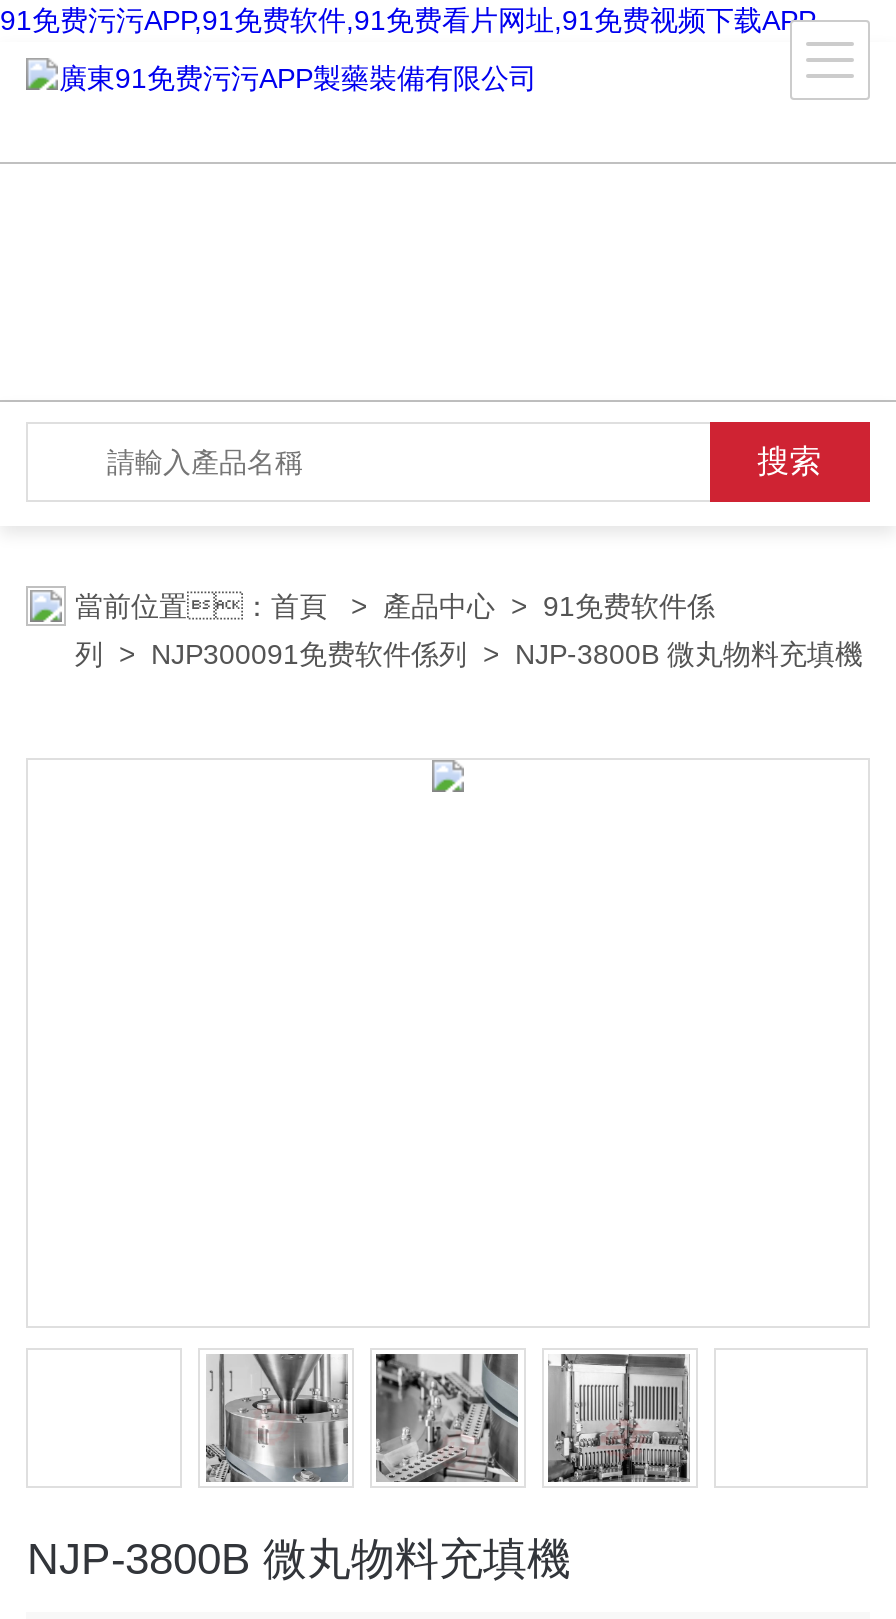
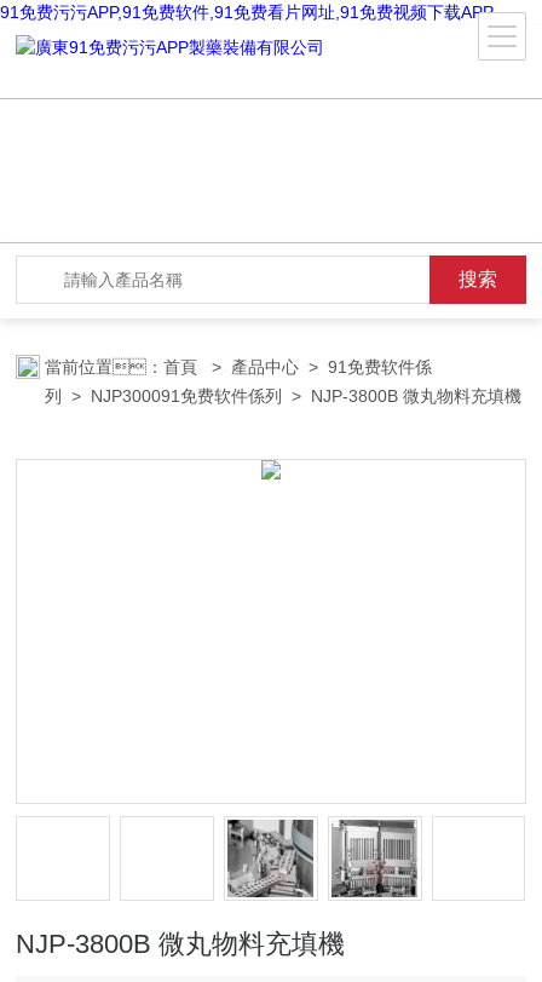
- [image]
